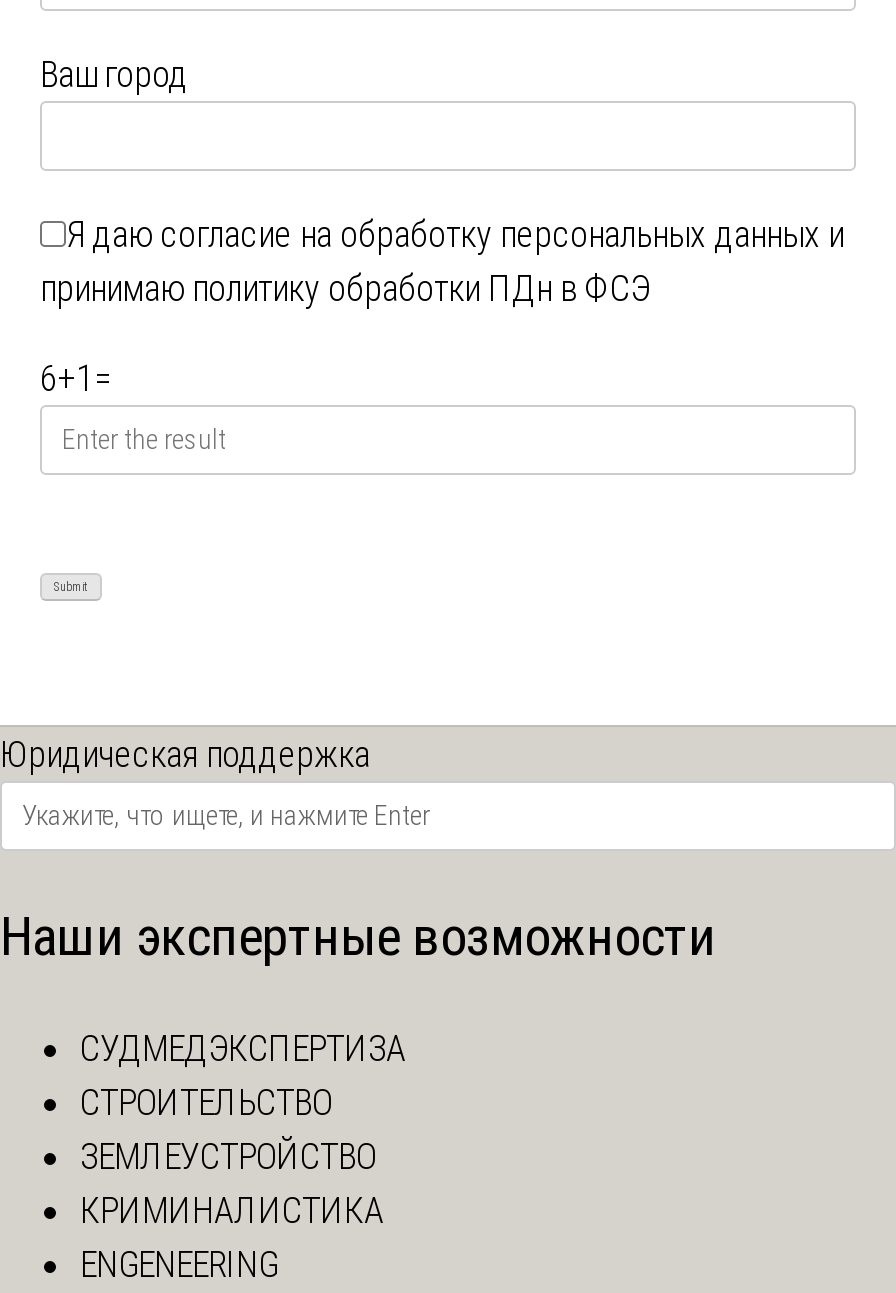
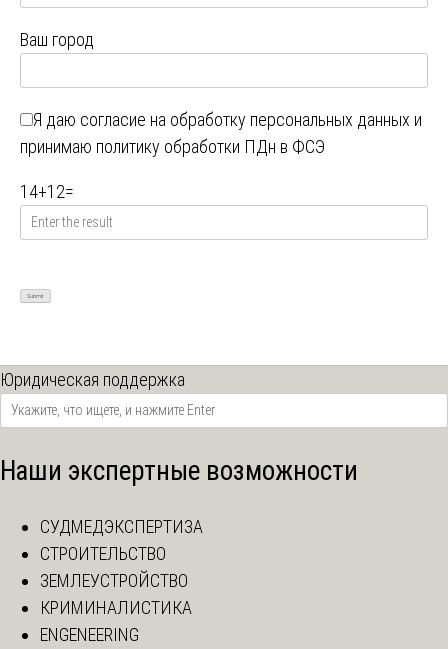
- 6+1 =
+ 14+12 =
